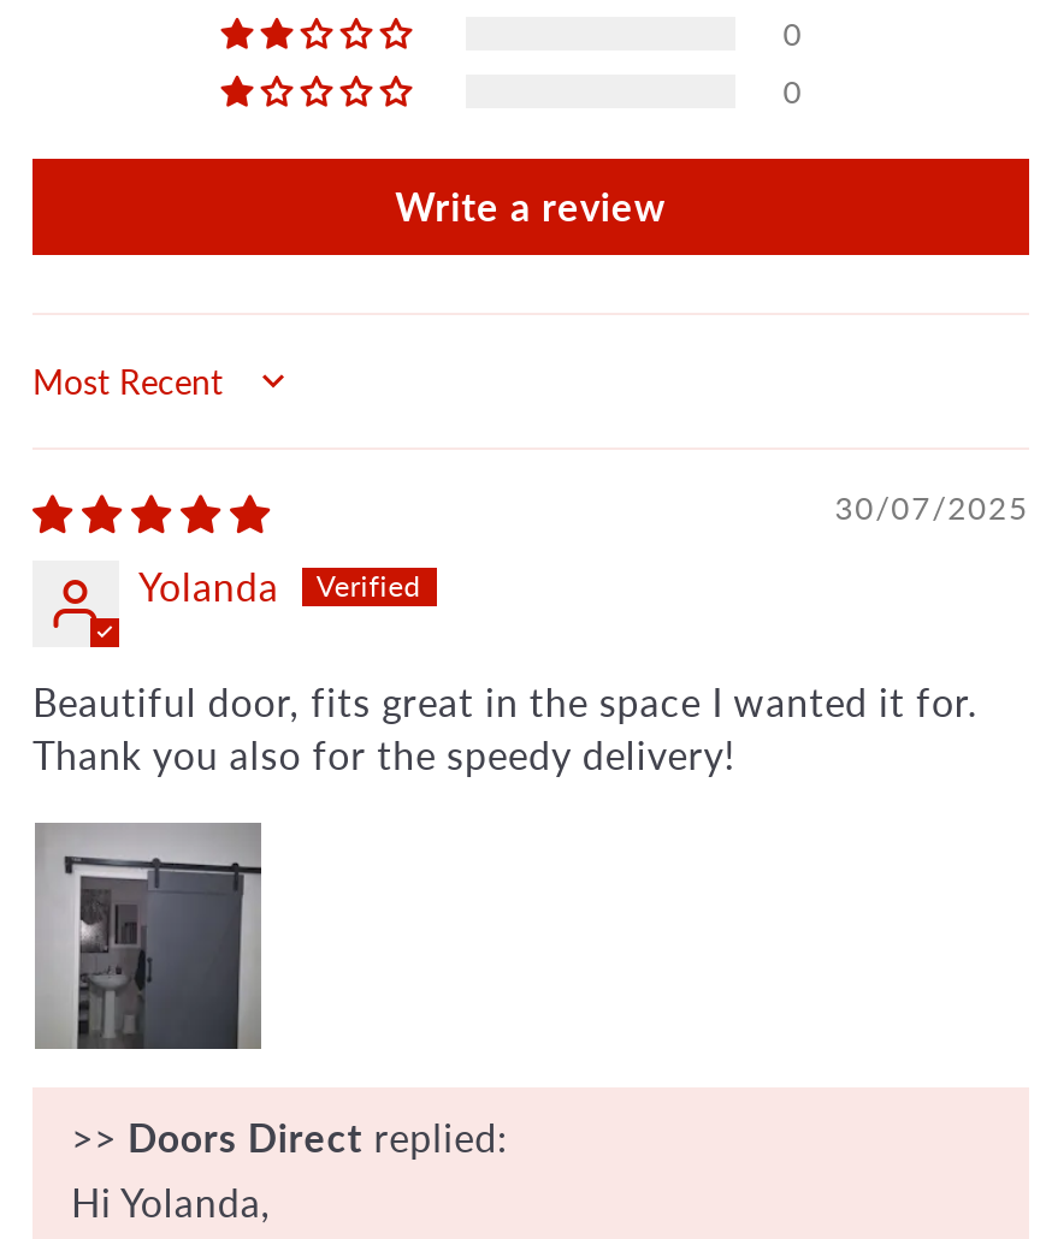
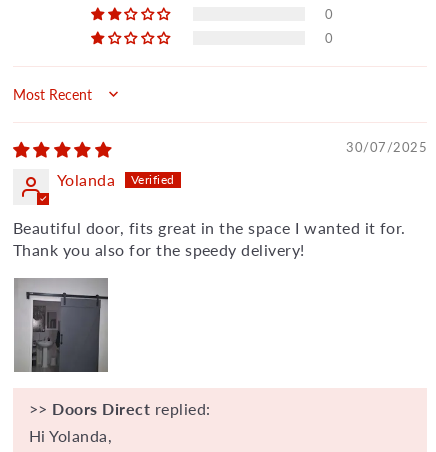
- Write a review
